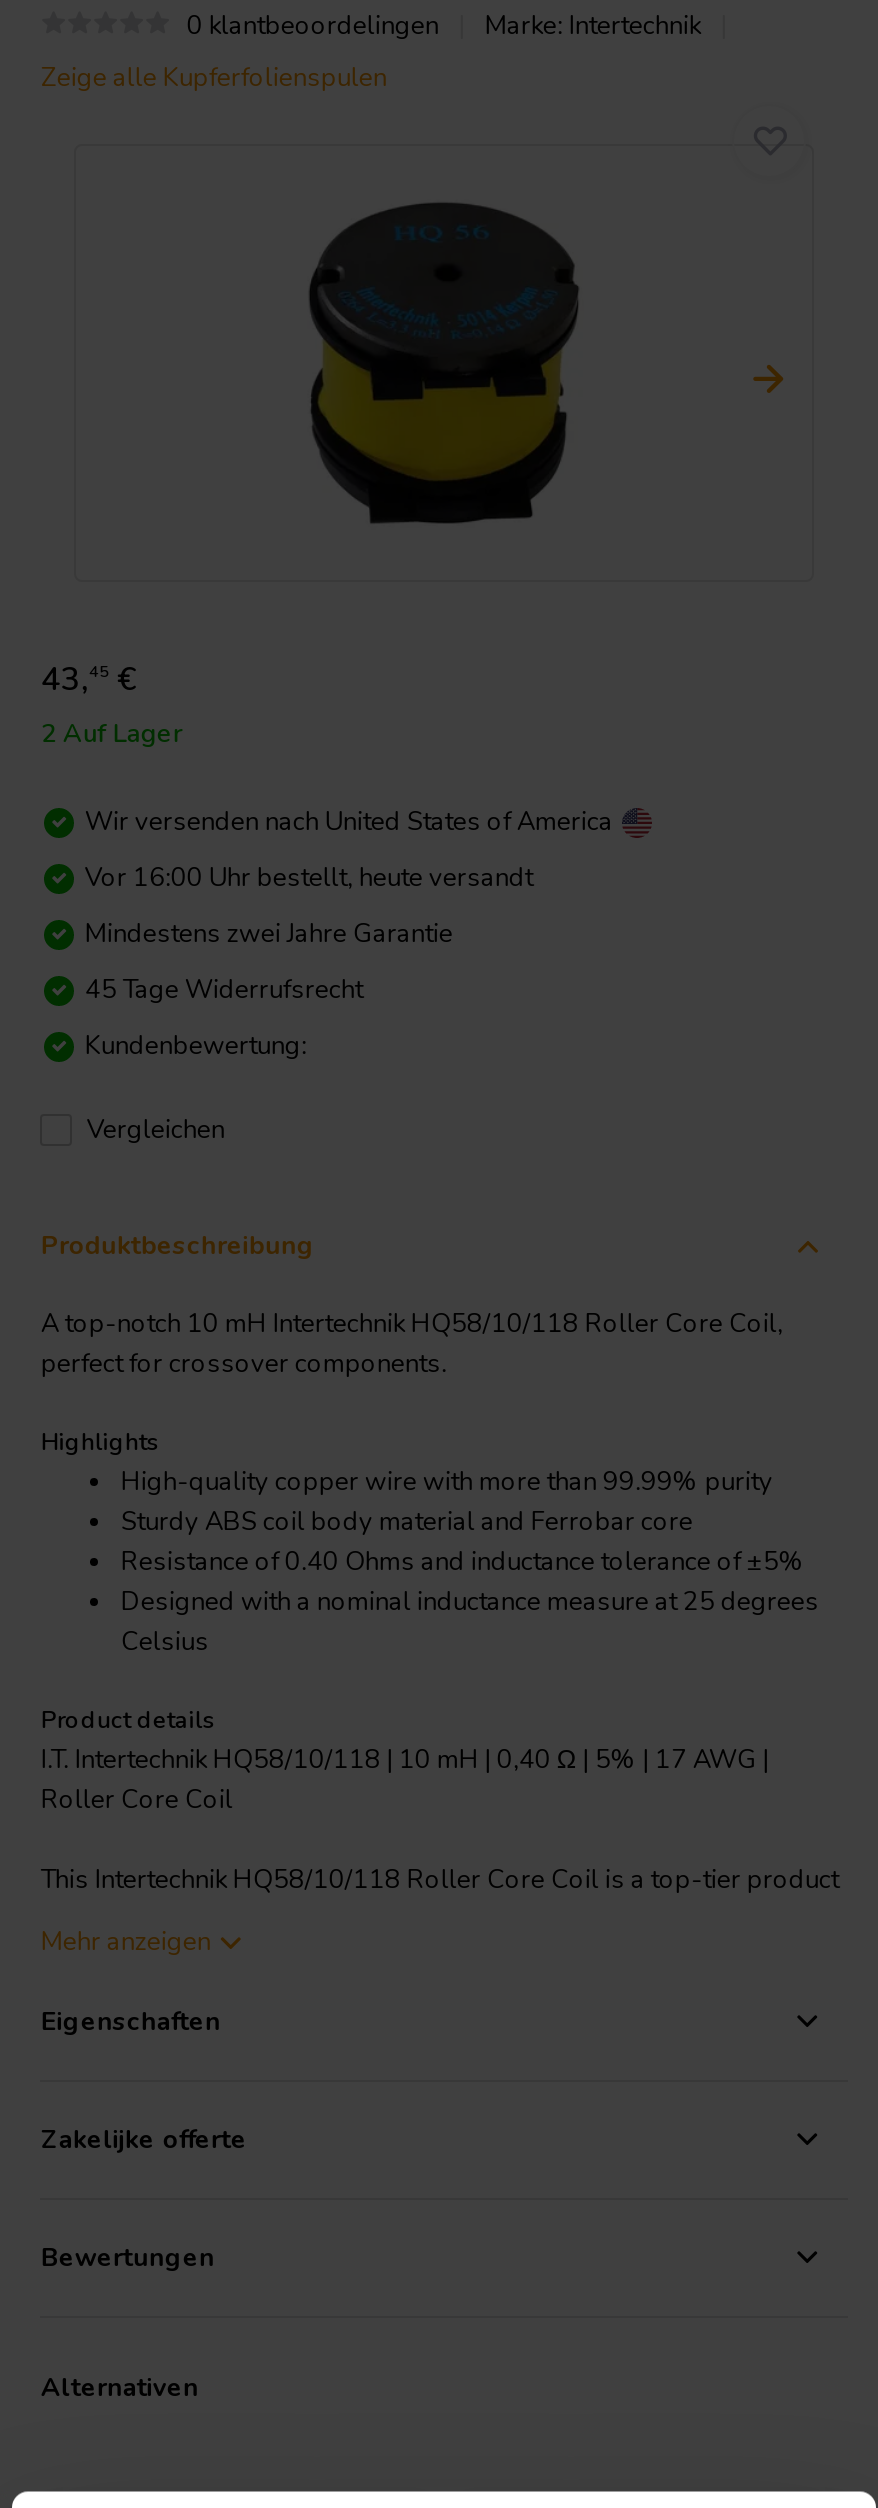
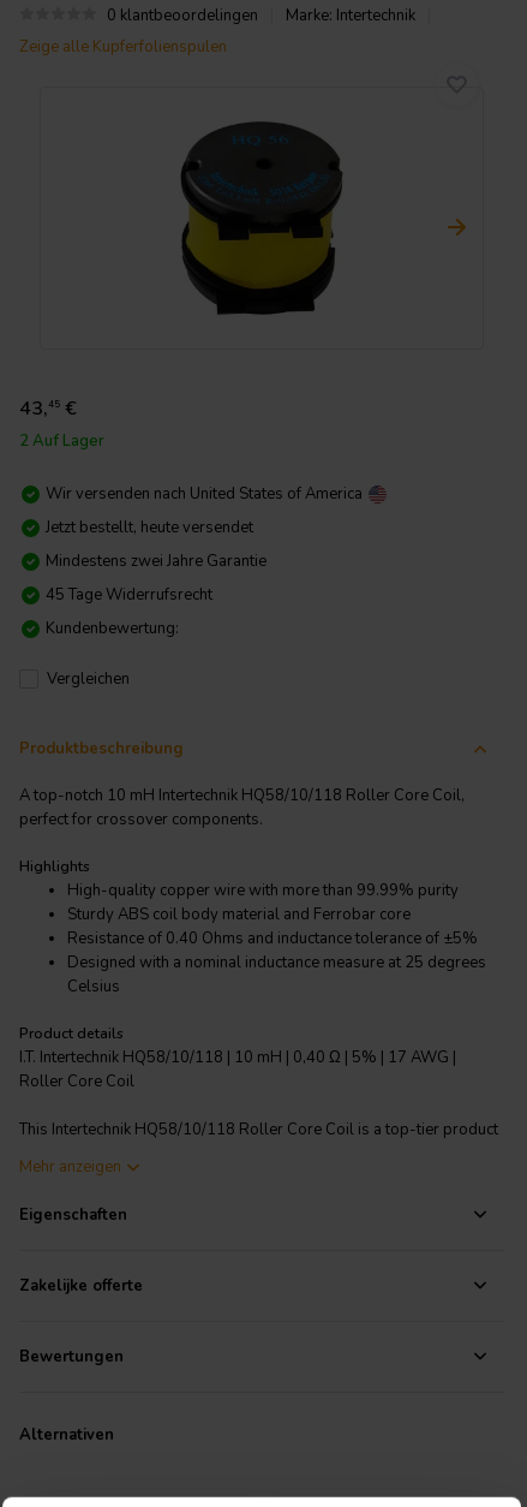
- Vor 16:00 Uhr bestellt, heute versandt
+ Jetzt bestellt, heute versendet
